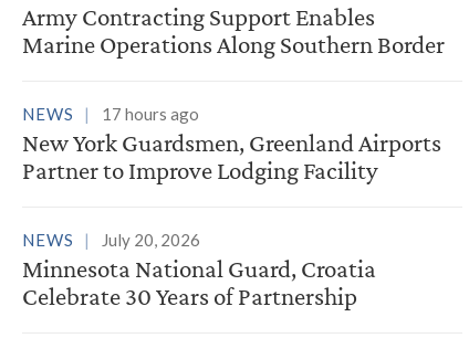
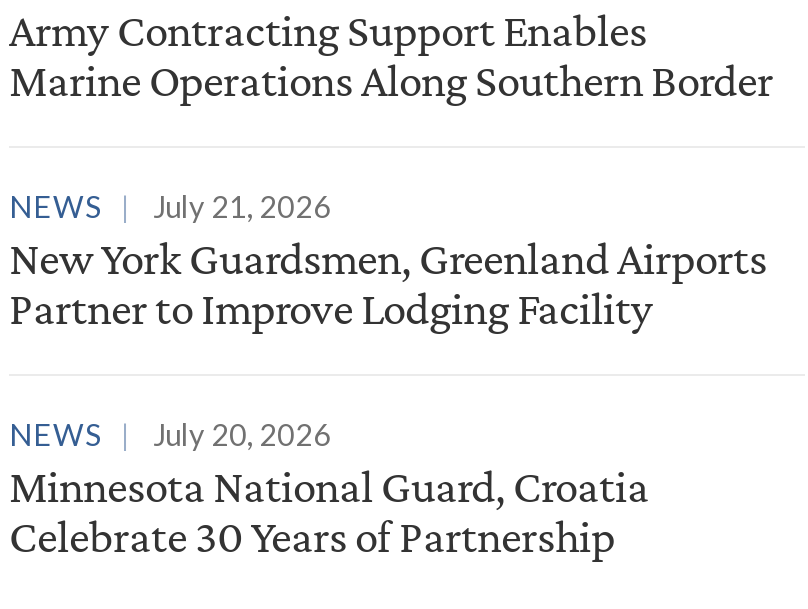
- NEWS 17 hours ago
+ NEWS July 21, 2026
